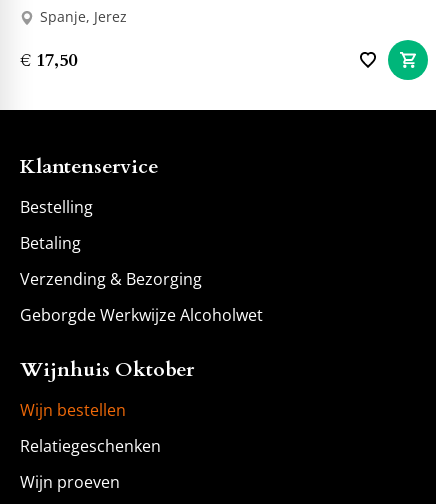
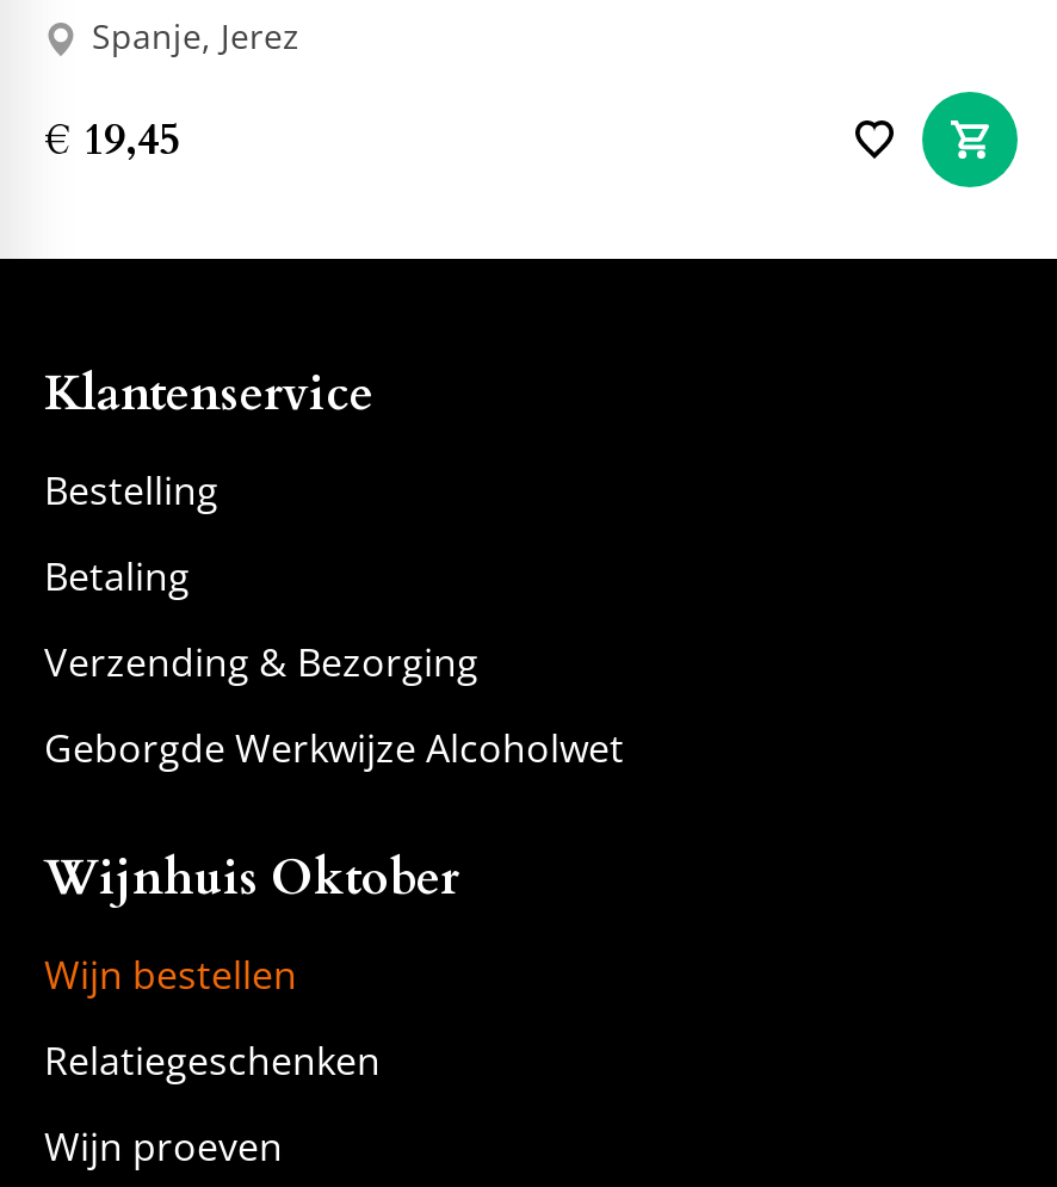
- € 17,50
+ € 19,45
